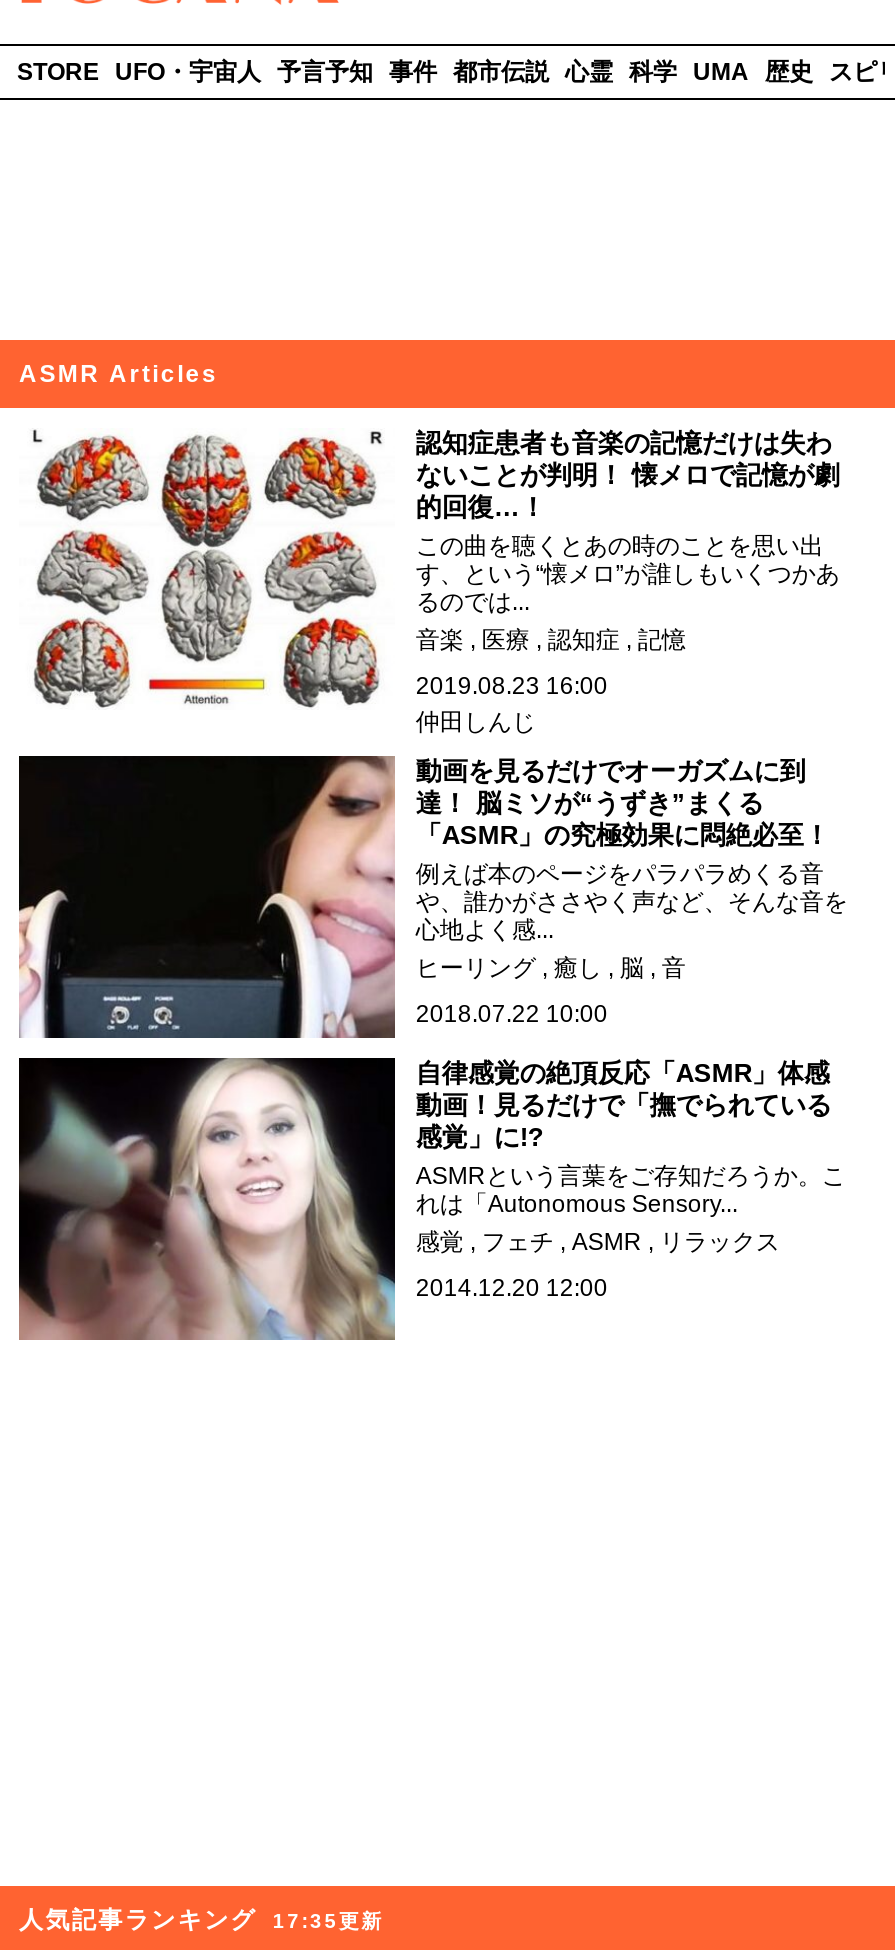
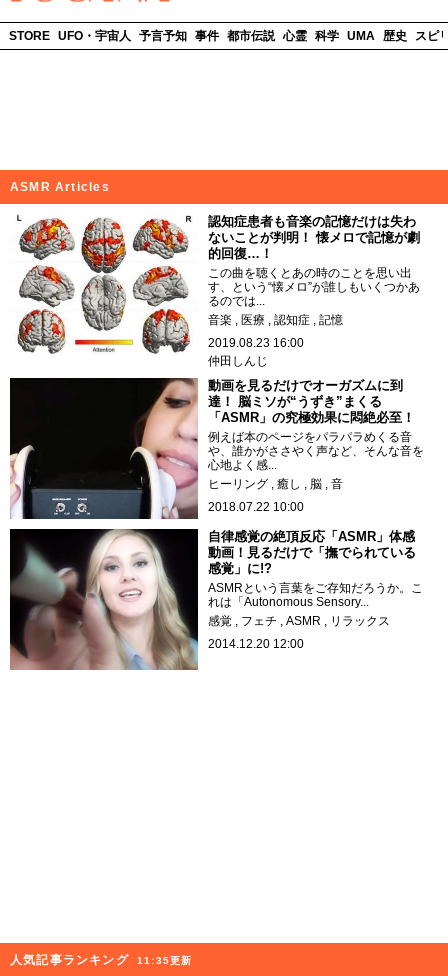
- 人気記事ランキング 17:35更新
+ 人気記事ランキング 11:35更新
